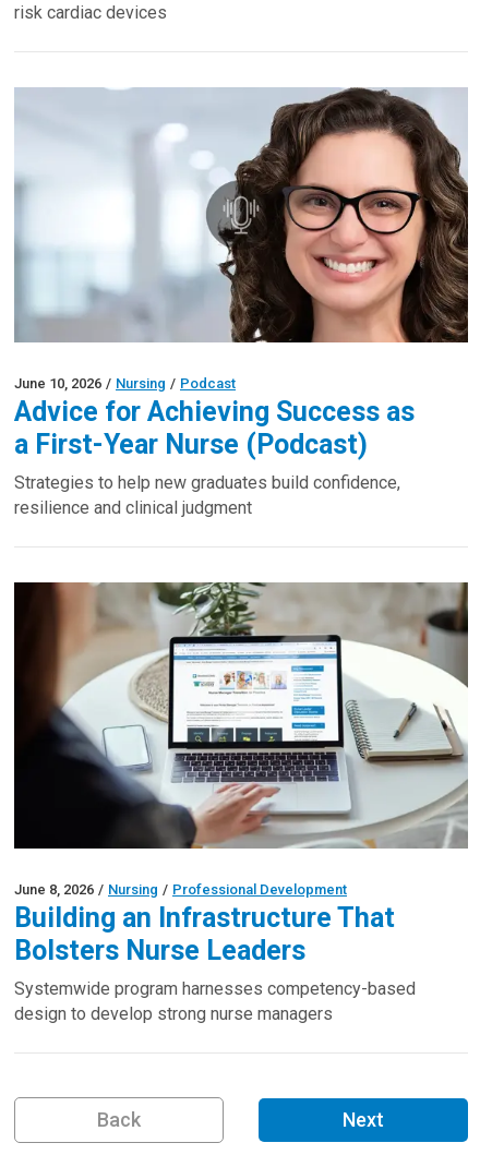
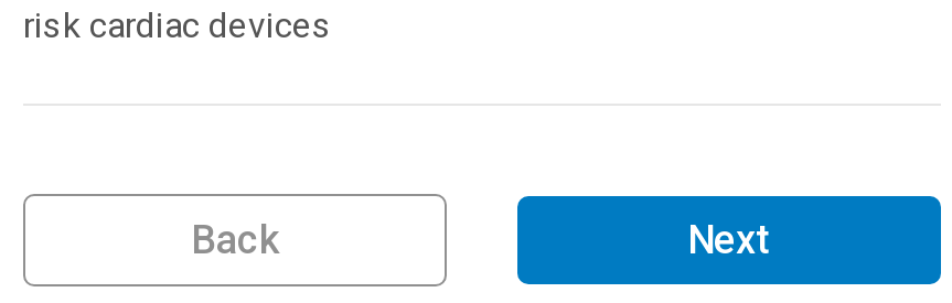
- [image]
- June 10, 2026 / Nursing / Podcast
- Advice for Achieving Success as
- a First-Year Nurse (Podcast)
- Strategies to help new graduates build confidence,
- resilience and clinical judgment

- [image]
- June 8, 2026 / Nursing / Professional Development
- Building an Infrastructure That
- Bolsters Nurse Leaders
- Systemwide program harnesses competency-based
- design to develop strong nurse managers
